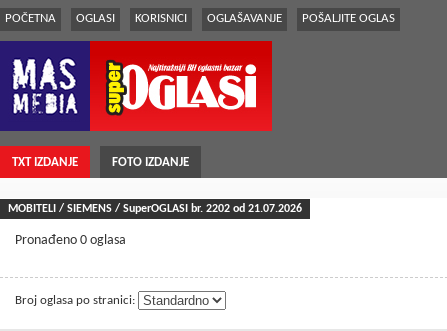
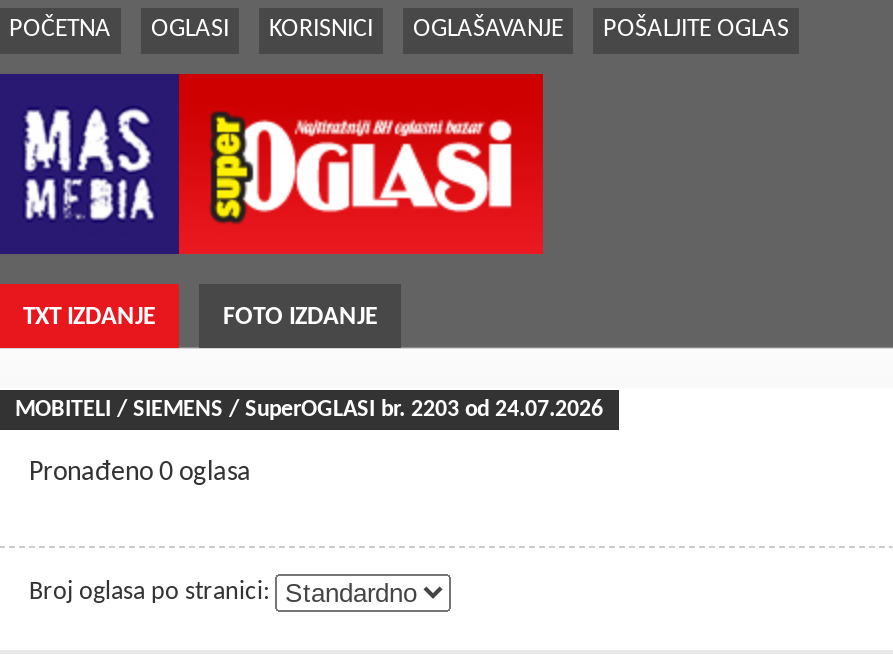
- MOBITELI / SIEMENS / SuperOGLASI br. 2202 od 21.07.2026
+ MOBITELI / SIEMENS / SuperOGLASI br. 2203 od 24.07.2026
